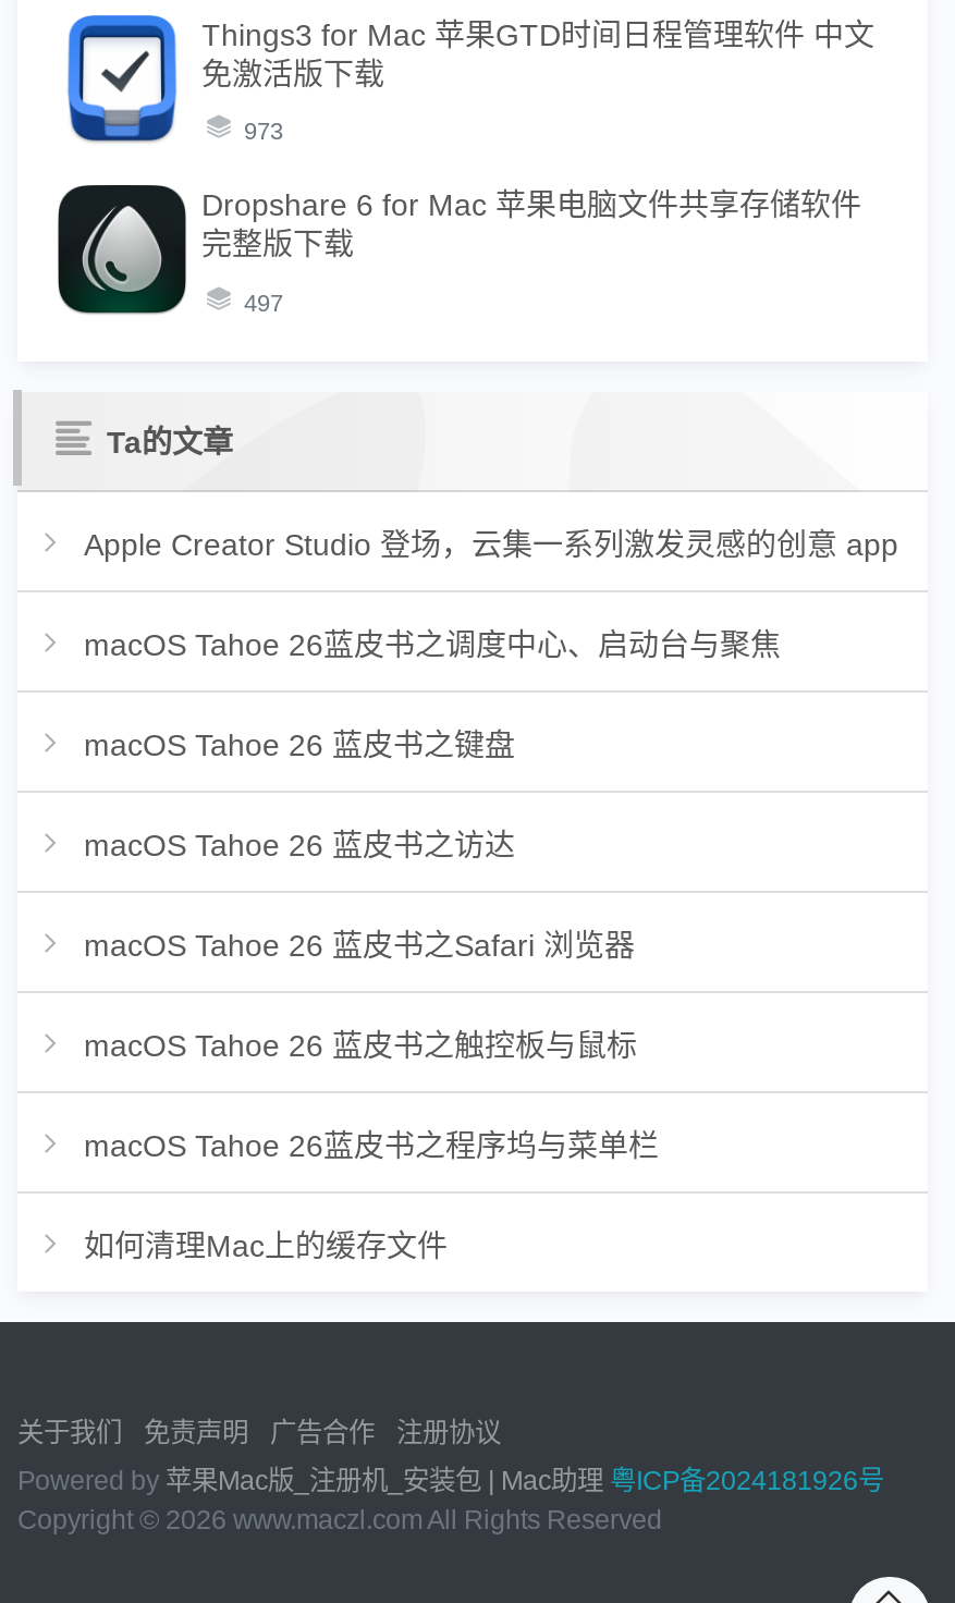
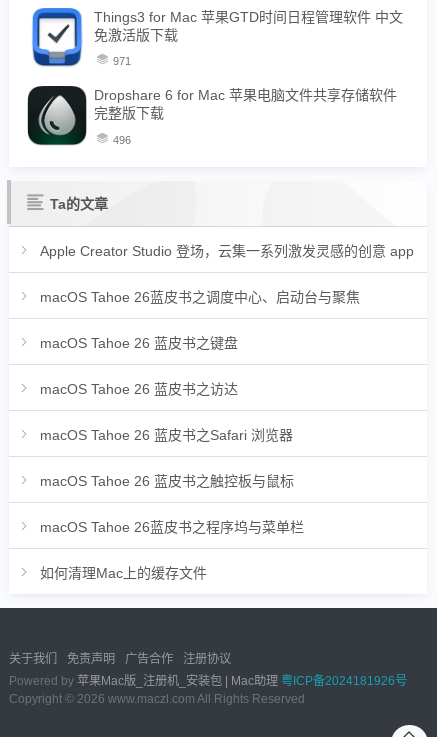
- 973
+ 971

- 497
+ 496
